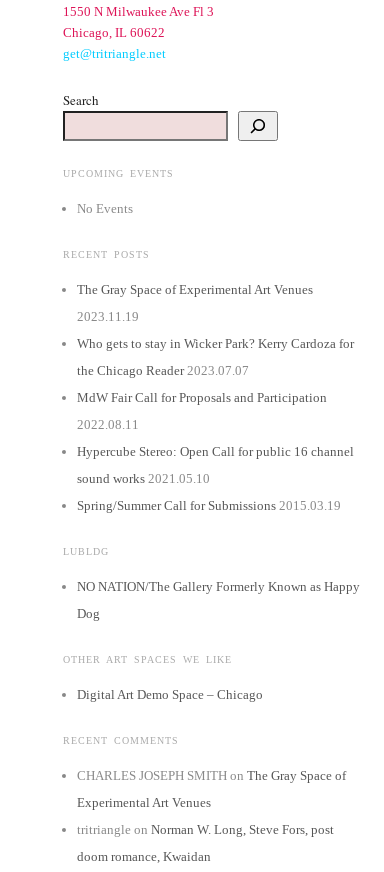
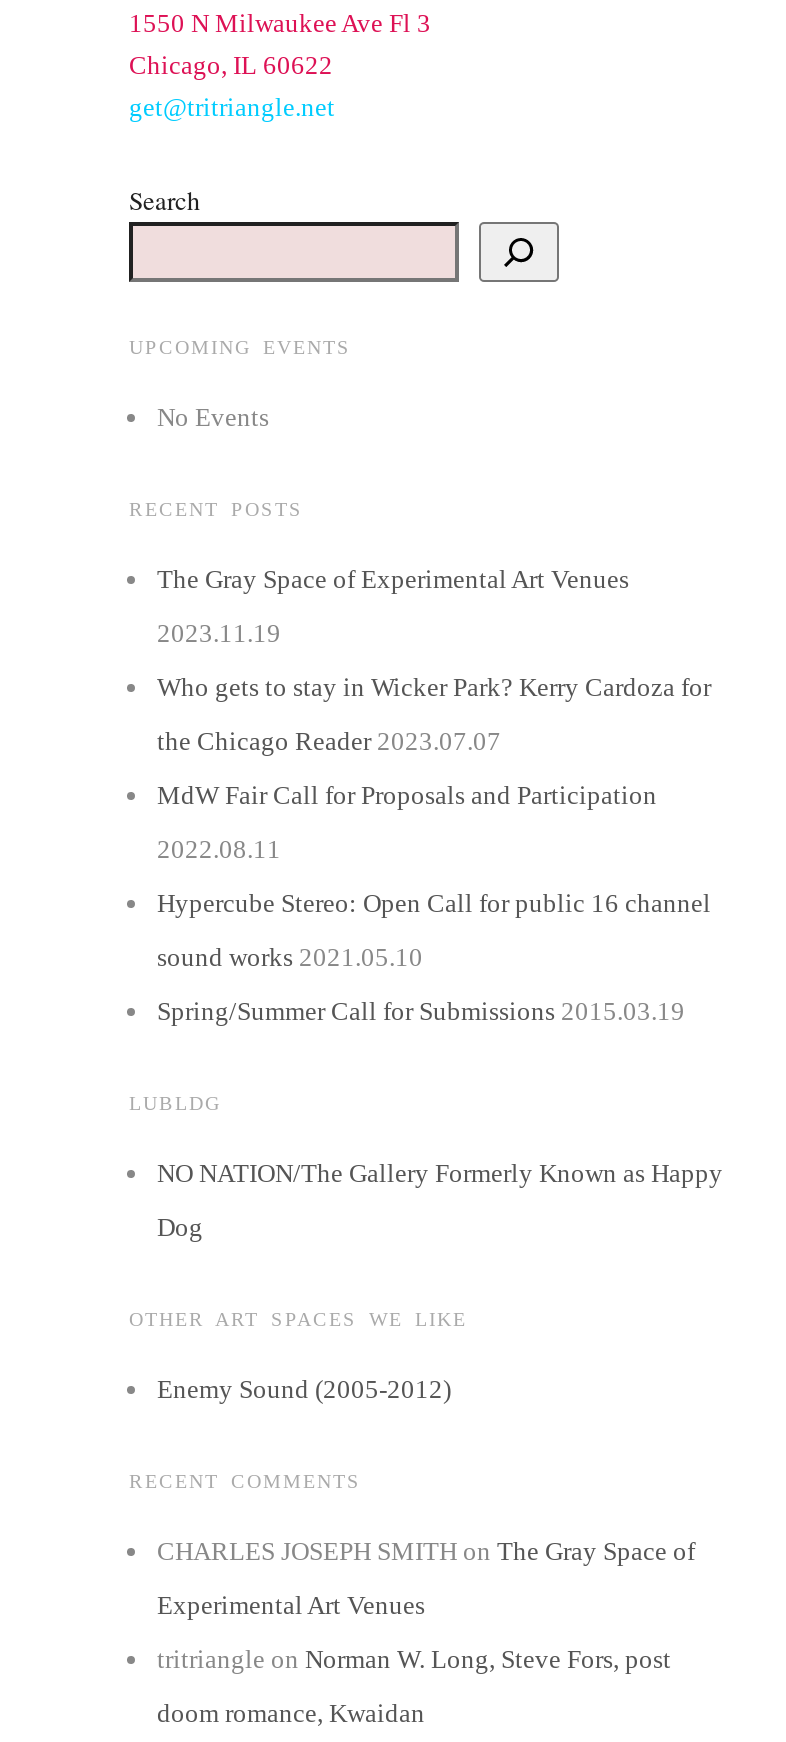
- Digital Art Demo Space – Chicago
+ Enemy Sound (2005-2012)
